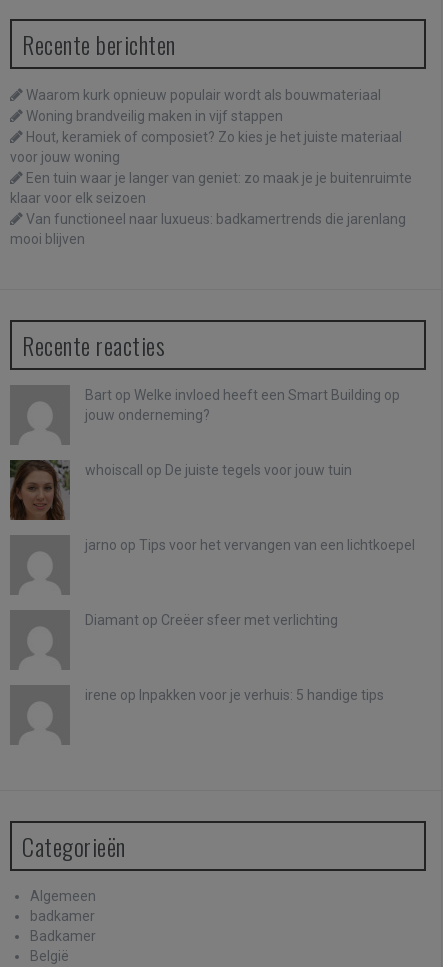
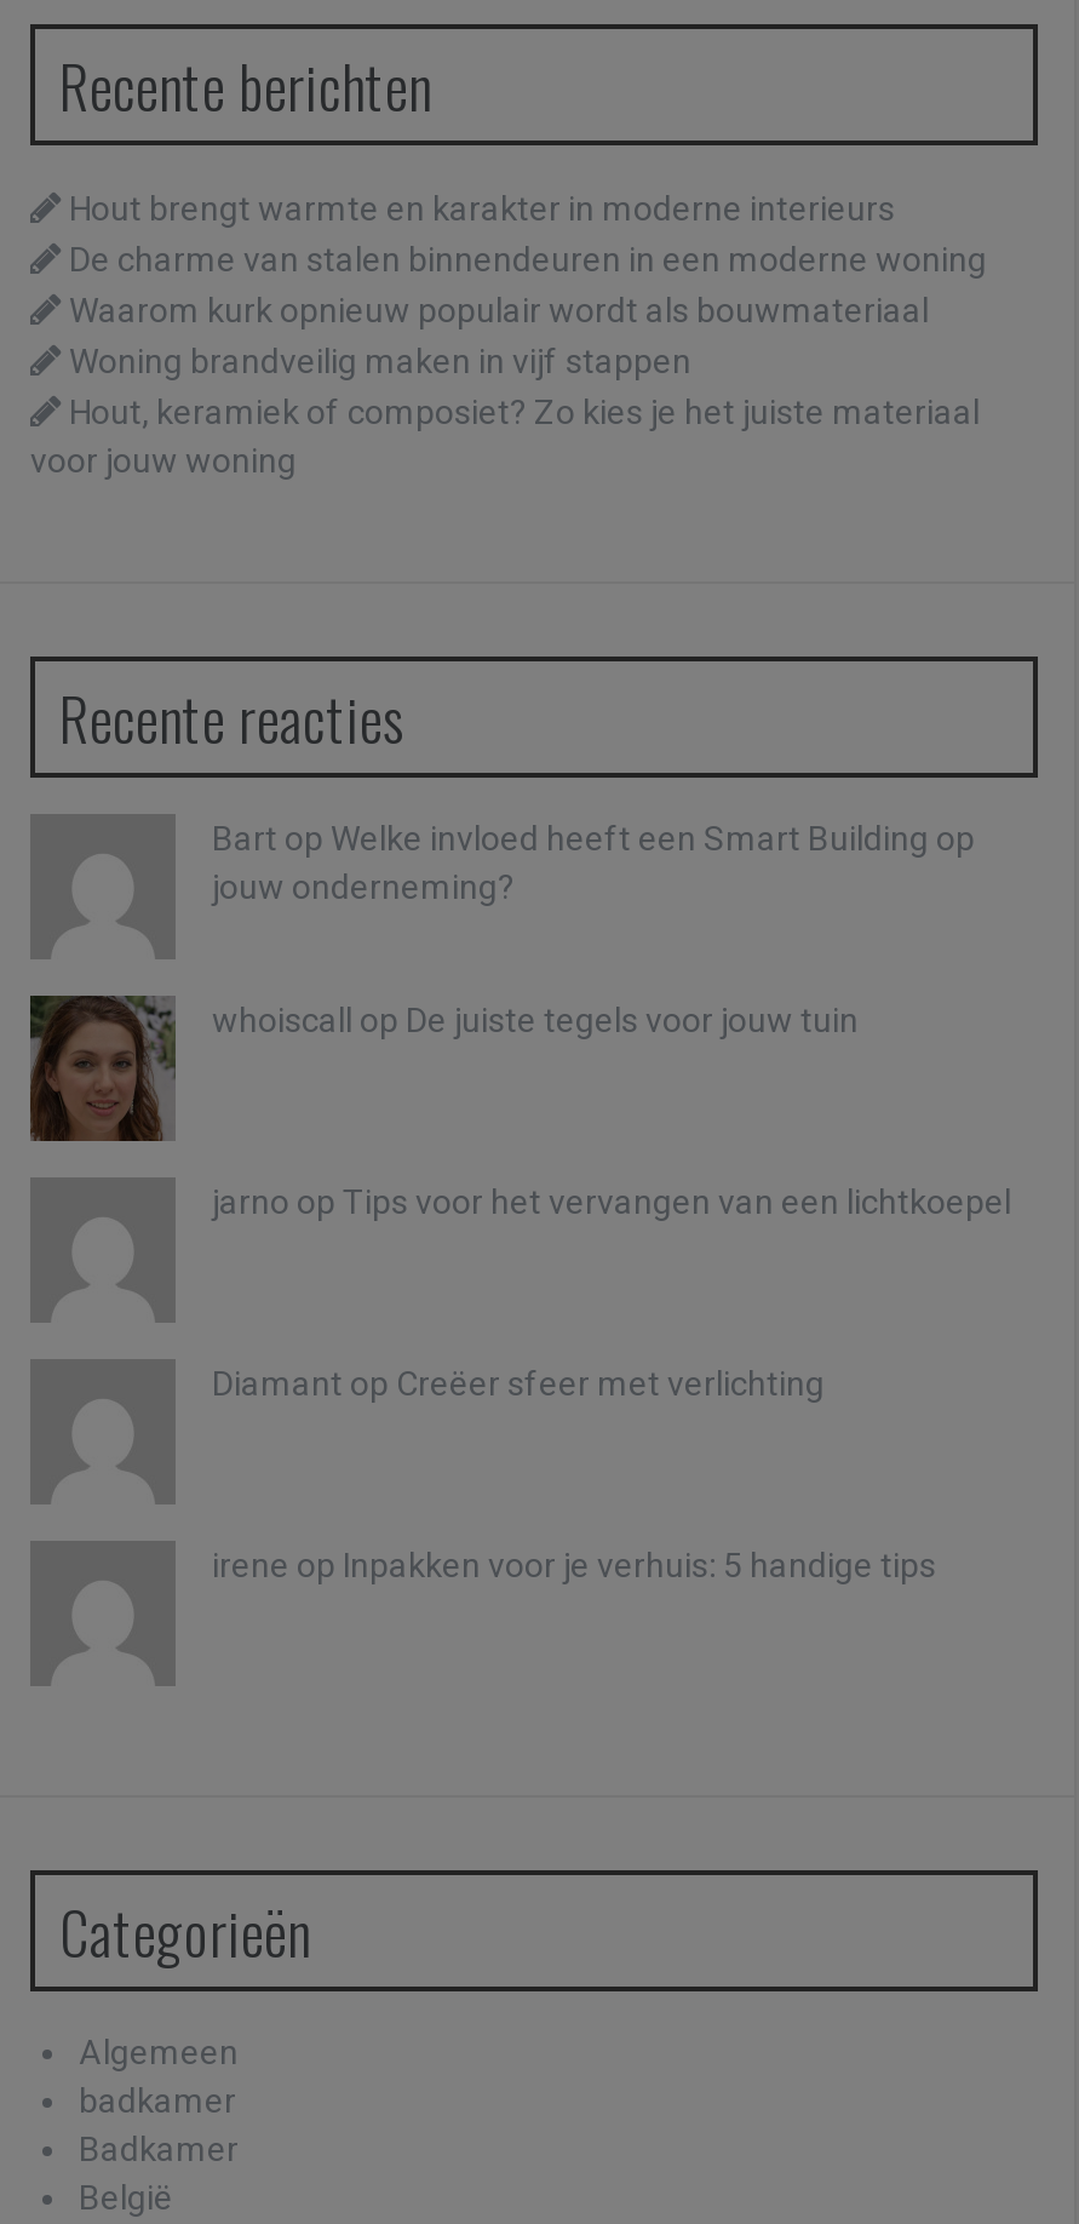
+ Hout brengt warmte en karakter in moderne interieurs
+ De charme van stalen binnendeuren in een moderne woning

moved down: Waarom kurk opnieuw populair wordt als bouwmateriaal | Woning brandveilig maken in vijf stappen | Hout, keramiek of composiet? Zo kies je het juiste materiaal | voor jouw woning

- Een tuin waar je langer van geniet: zo maak je je buitenruimte
- klaar voor elk seizoen
- Van functioneel naar luxueus: badkamertrends die jarenlang
- mooi blijven
